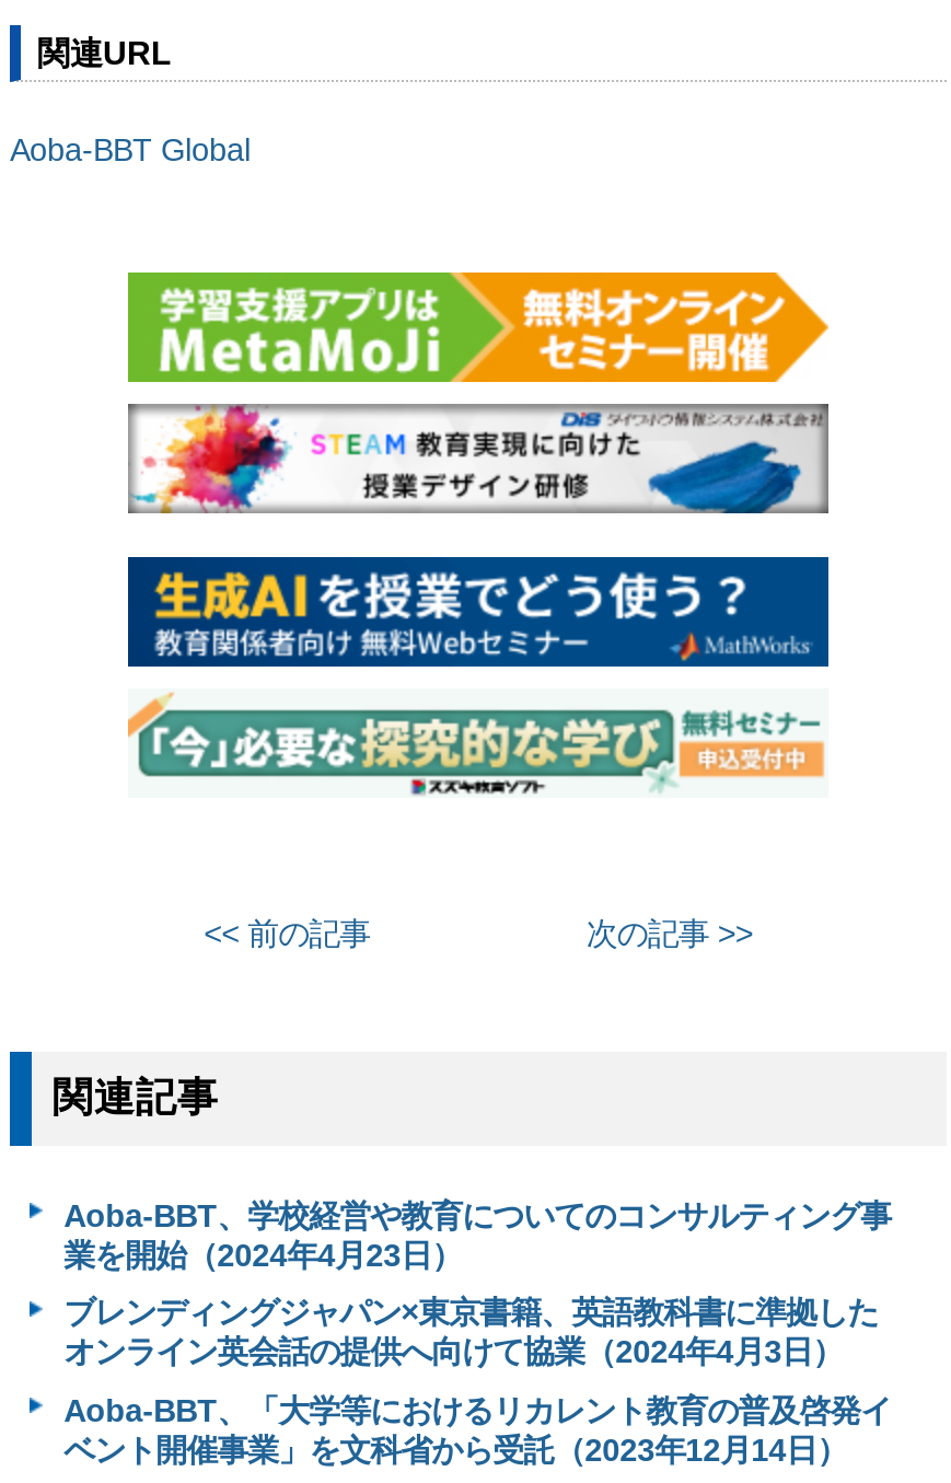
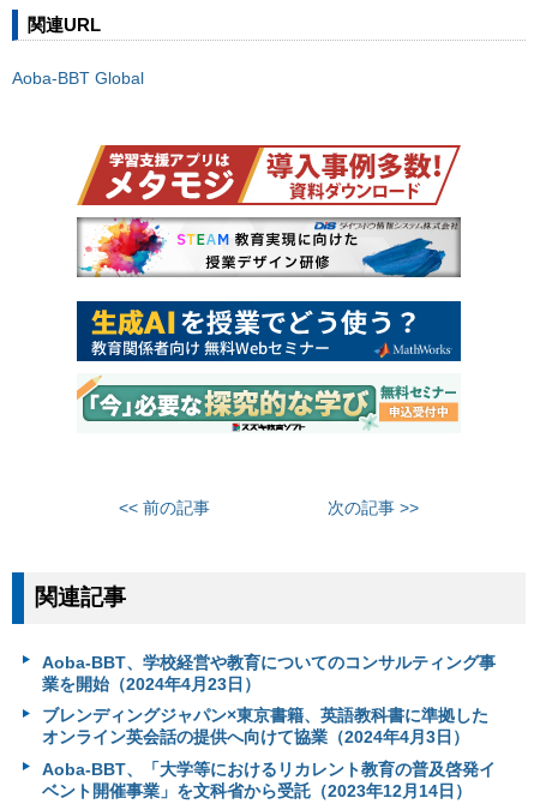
- [image]
+ [image]
